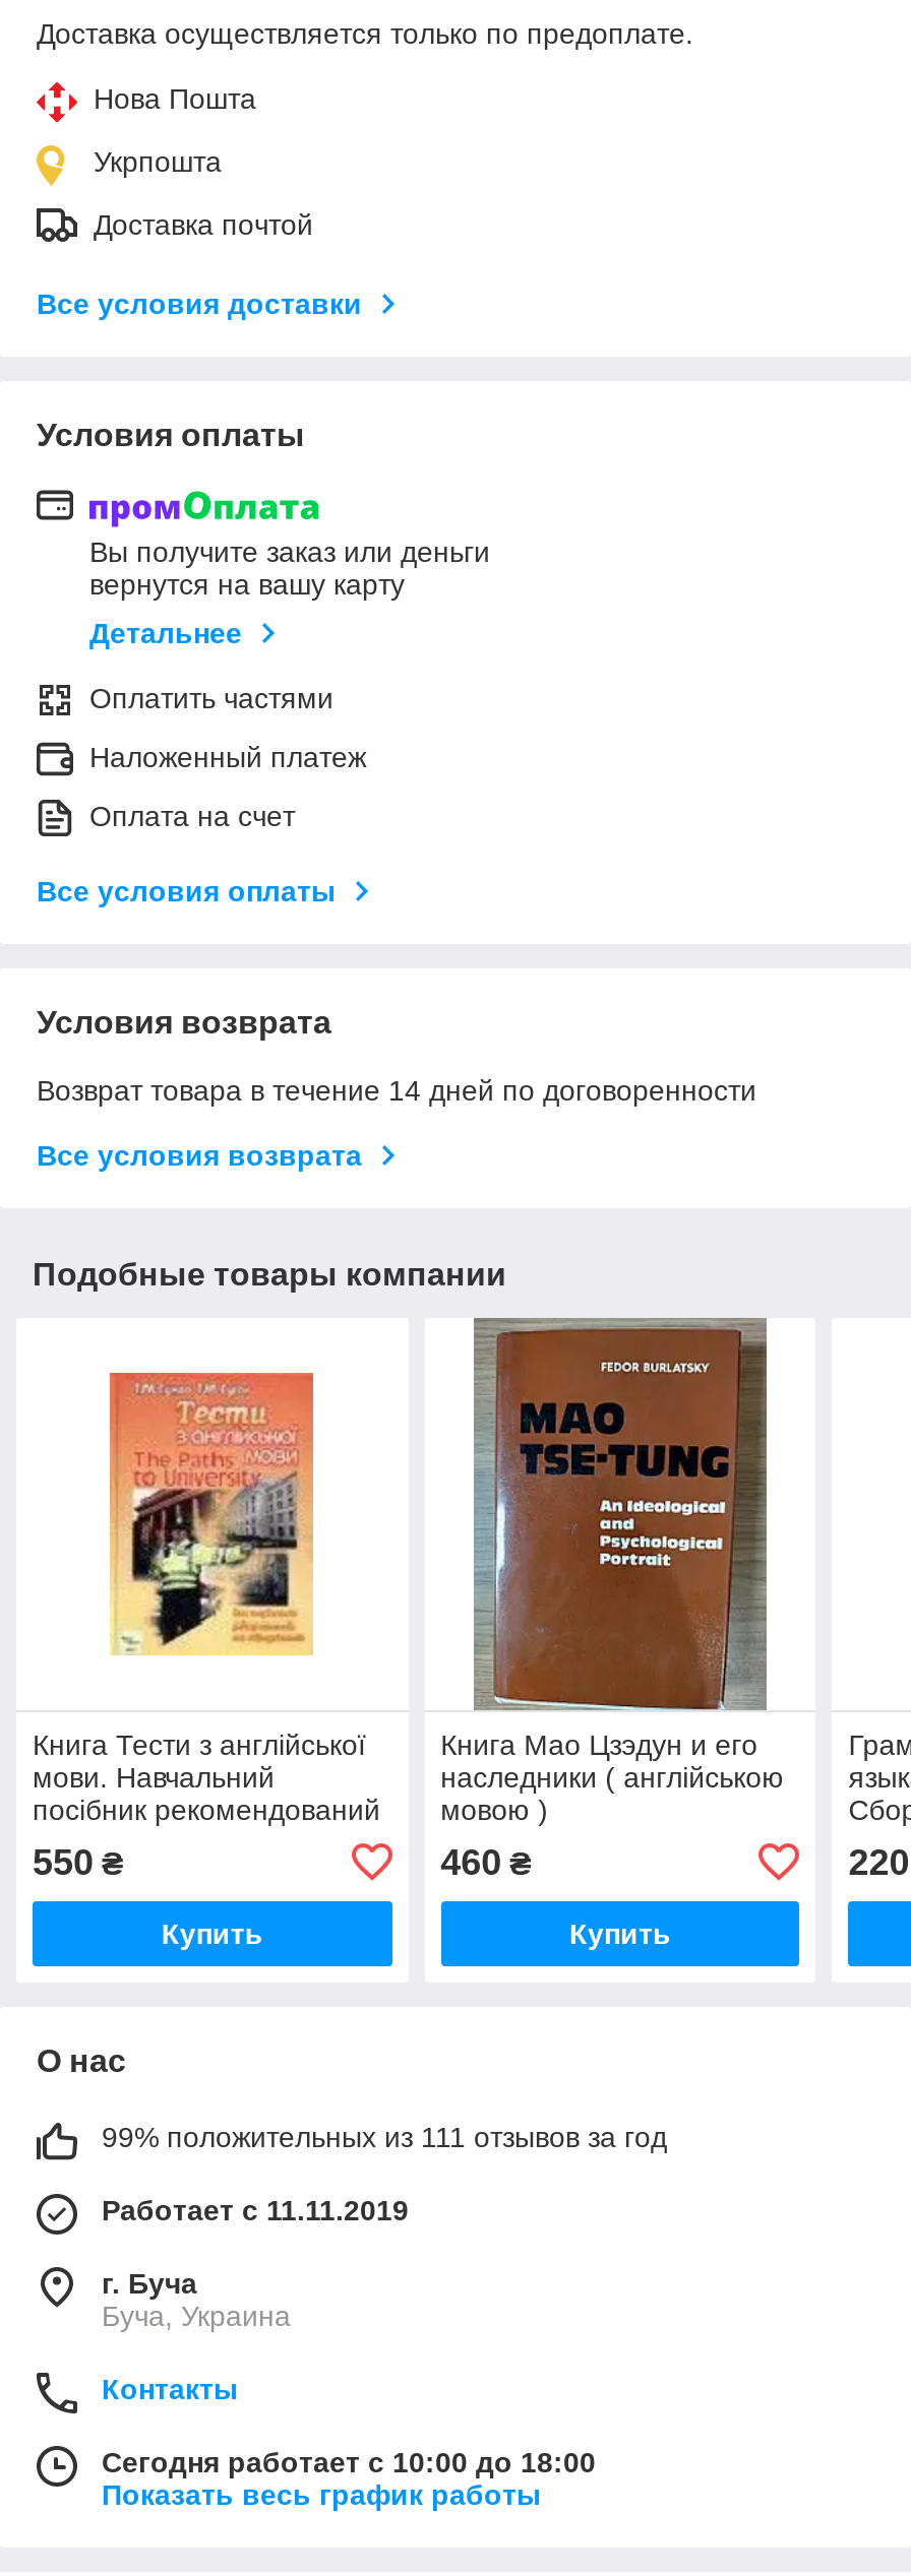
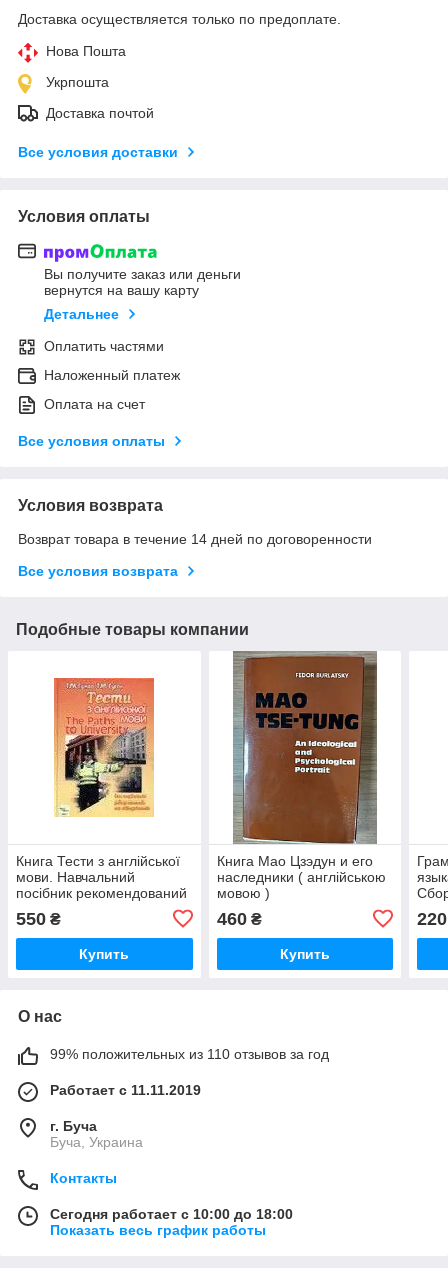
- 99% положительных из 111 отзывов за год
+ 99% положительных из 110 отзывов за год
